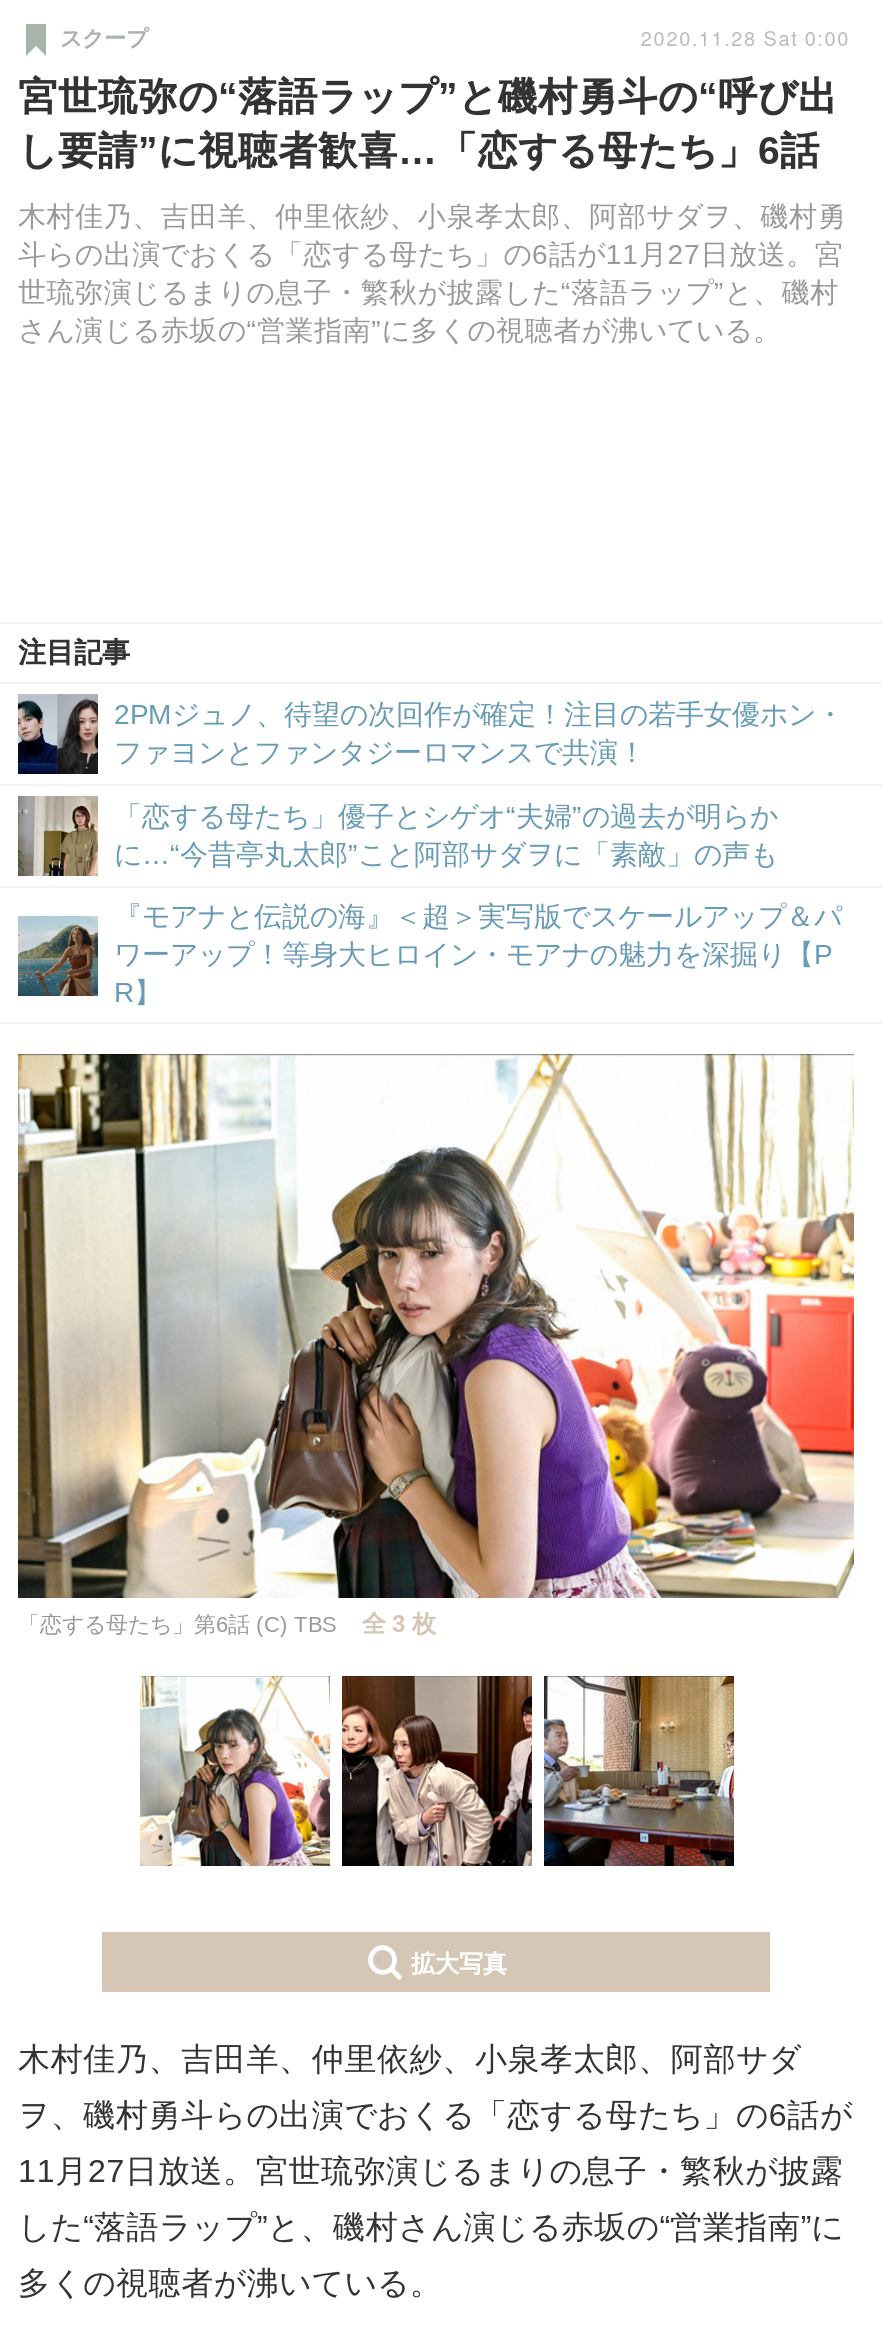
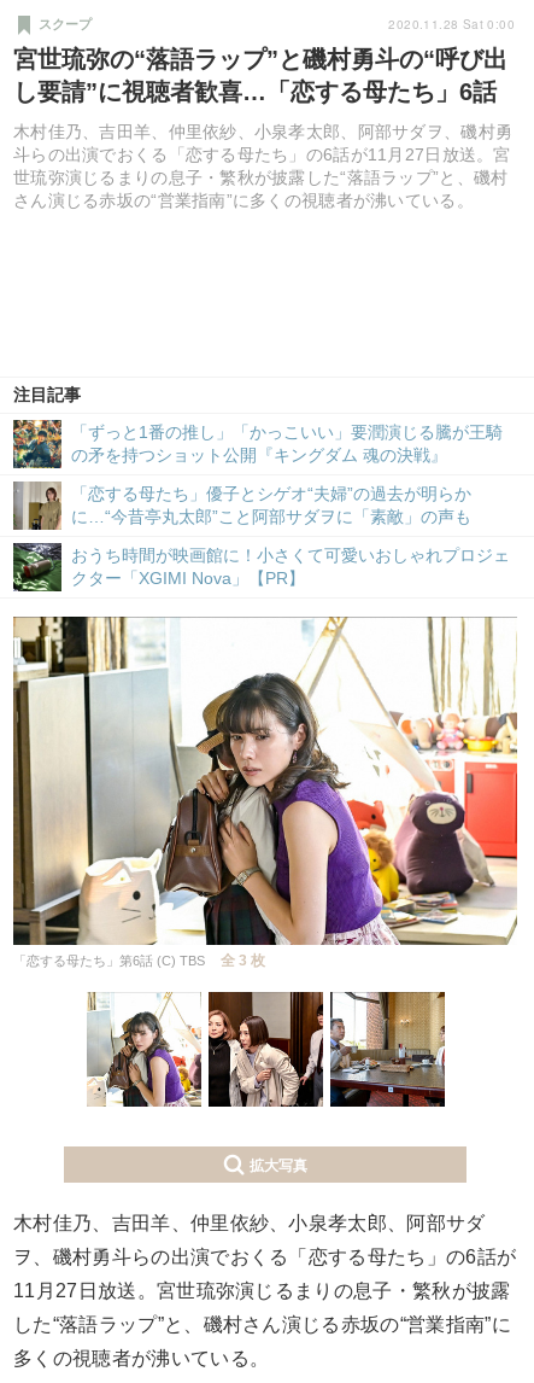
- [image]
- 2PMジュノ、待望の次回作が確定！注目の若手女優ホン・
- ファヨンとファンタジーロマンスで共演！
+ [image]
+ 「ずっと1番の推し」「かっこいい」要潤演じる騰が王騎
+ の矛を持つショット公開『キングダム 魂の決戦』

- [image]
- 『モアナと伝説の海』＜超＞実写版でスケールアップ＆パ
- ワーアップ！等身大ヒロイン・モアナの魅力を深掘り【P
- R】
+ [image]
+ おうち時間が映画館に！小さくて可愛いおしゃれプロジェ
+ クター「XGIMI Nova」【PR】
